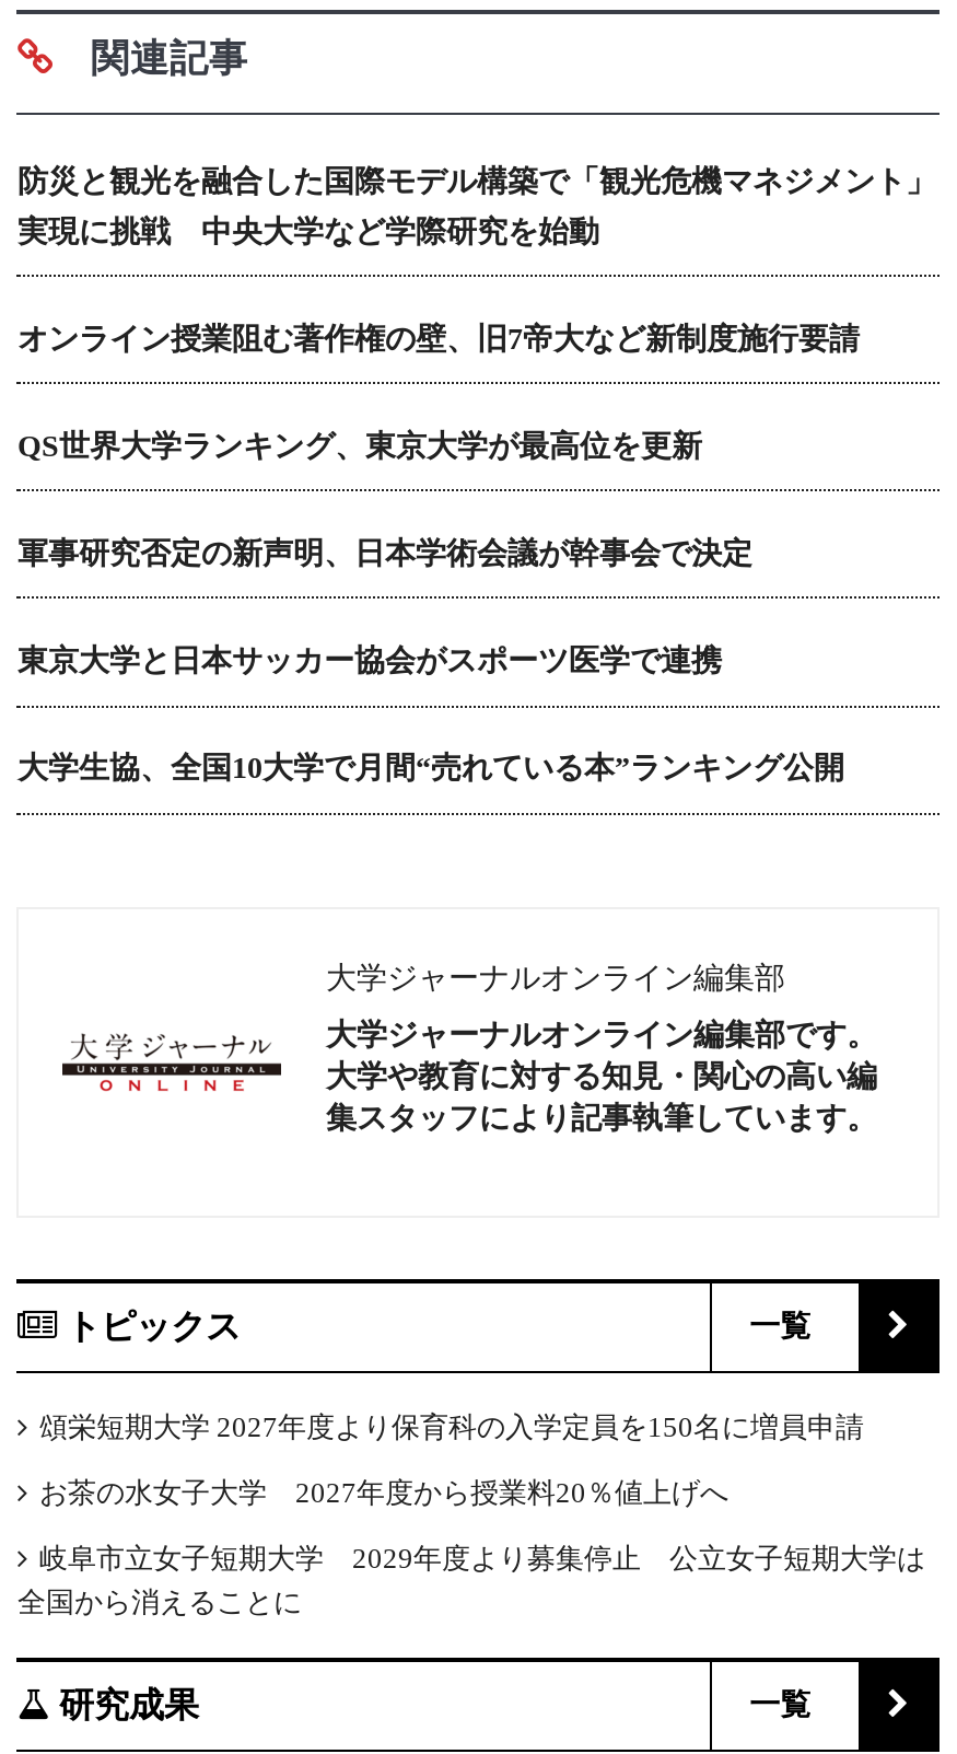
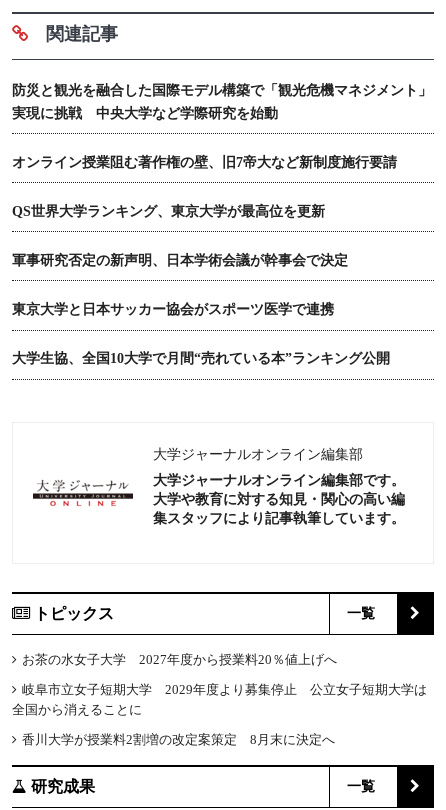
- 頌栄短期大学 2027年度より保育科の入学定員を150名に増員申請

moved up: お茶の水女子大学 2027年度から授業料20％値上げへ | 岐阜市立女子短期大学 2029年度より募集停止 公立女子短期大学は | 全国から消えることに

+ 香川大学が授業料2割増の改定案策定 8月末に決定へ
